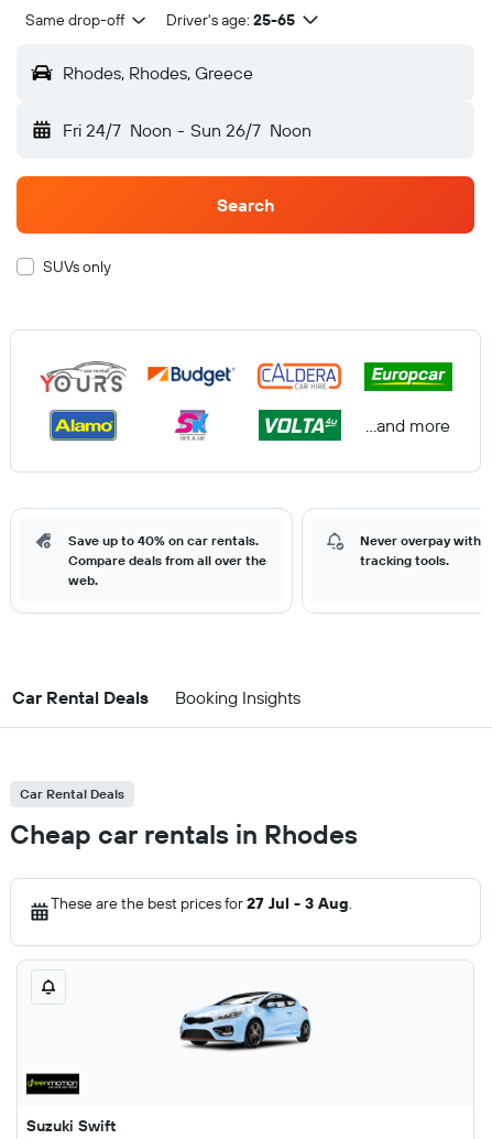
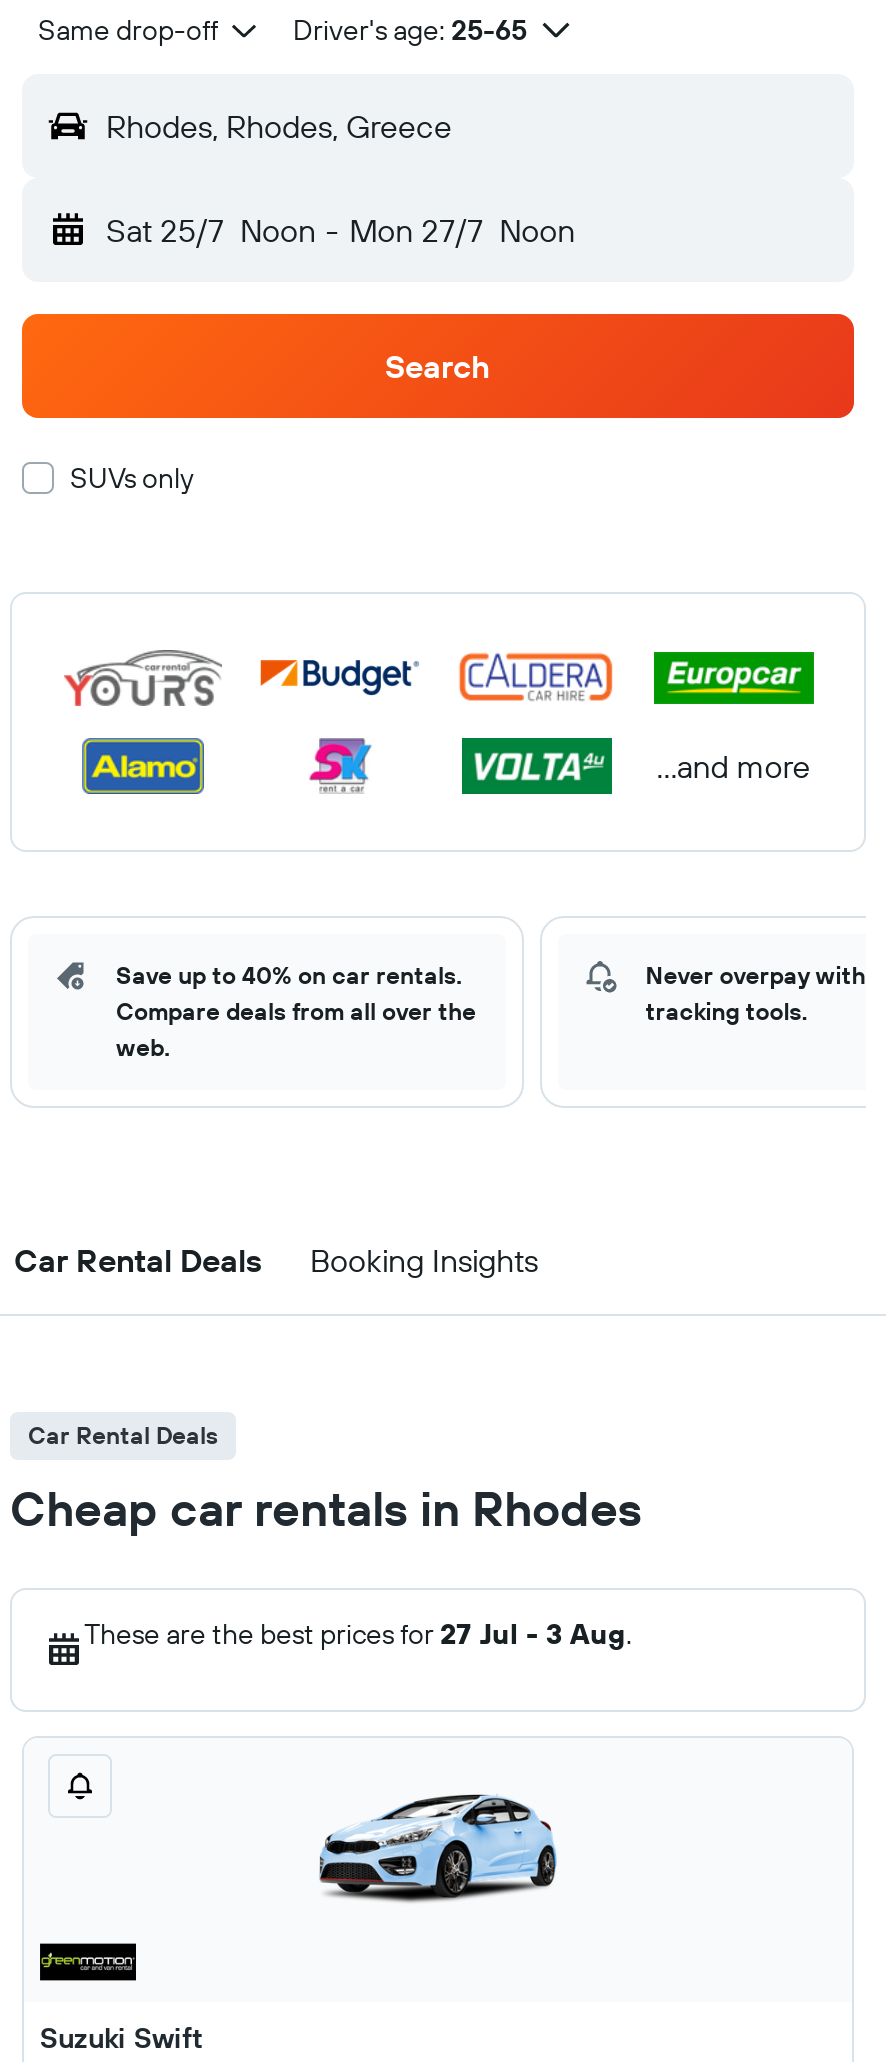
- Fri 24/7 Noon - Sun 26/7 Noon
+ Sat 25/7 Noon - Mon 27/7 Noon
